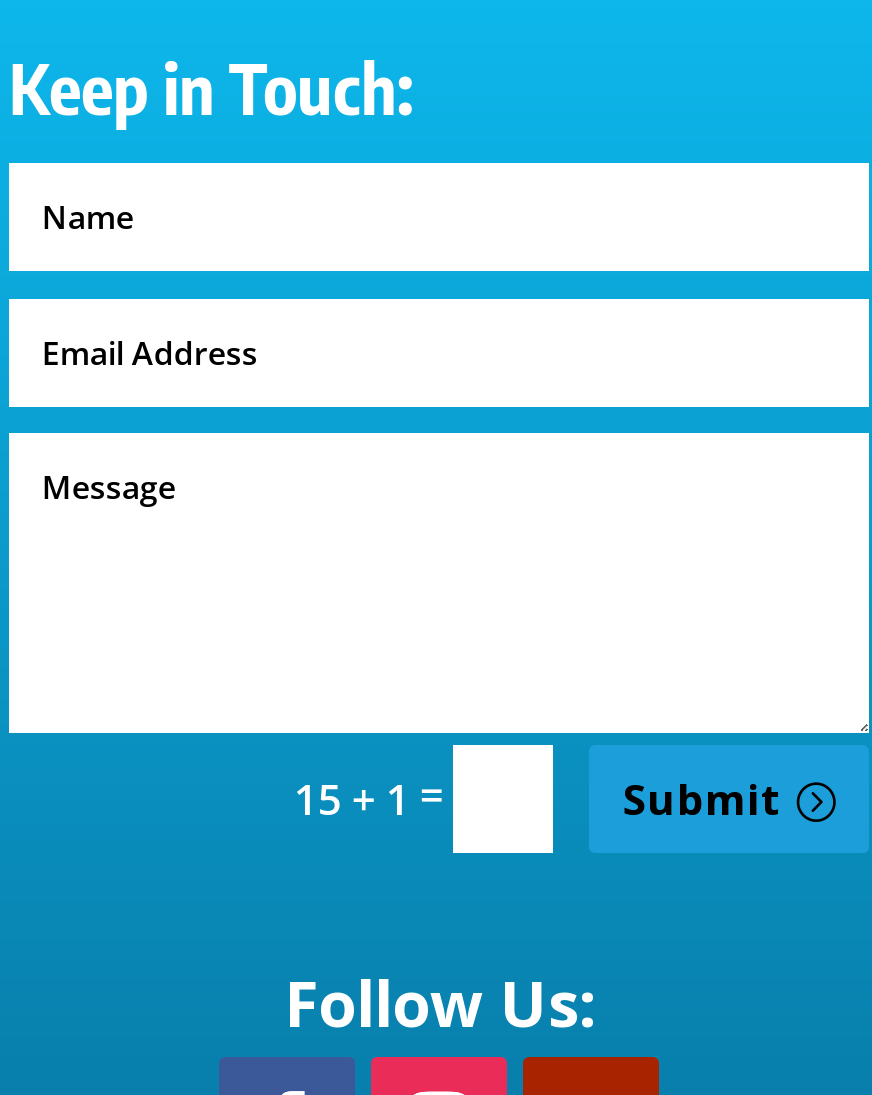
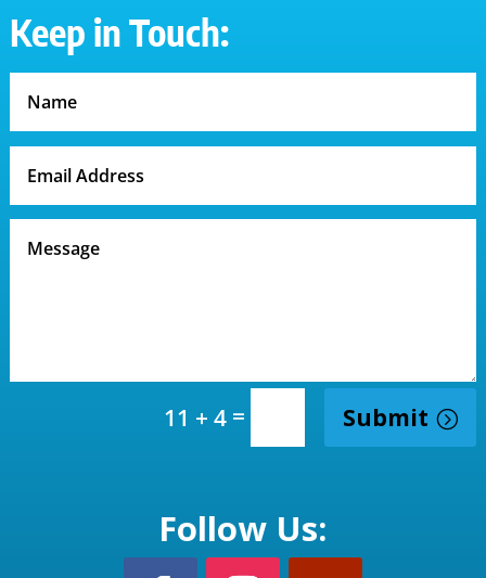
- 15 + 1 =
+ 11 + 4 =
